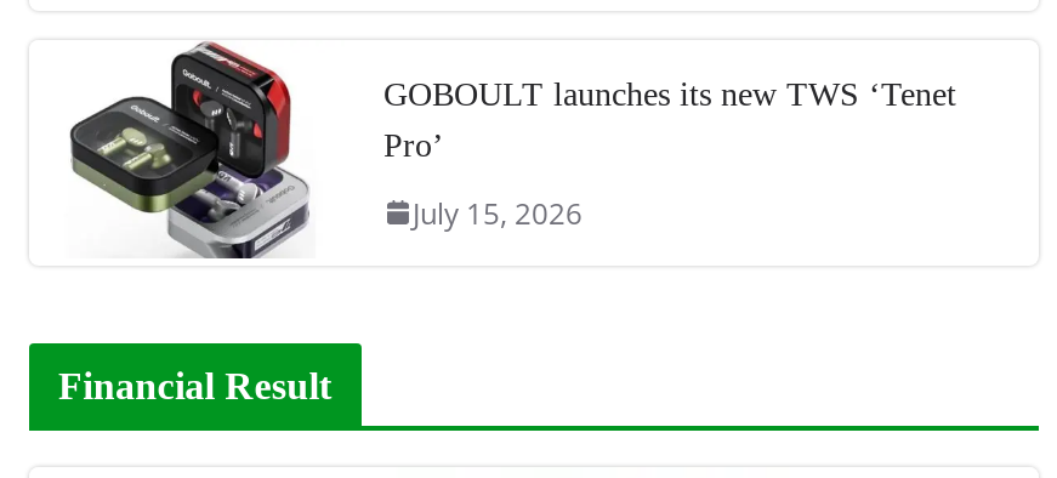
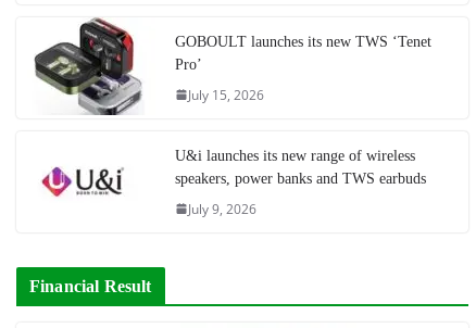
+ [image]
+ U&i launches its new range of wireless
+ speakers, power banks and TWS earbuds
+ July 9, 2026
